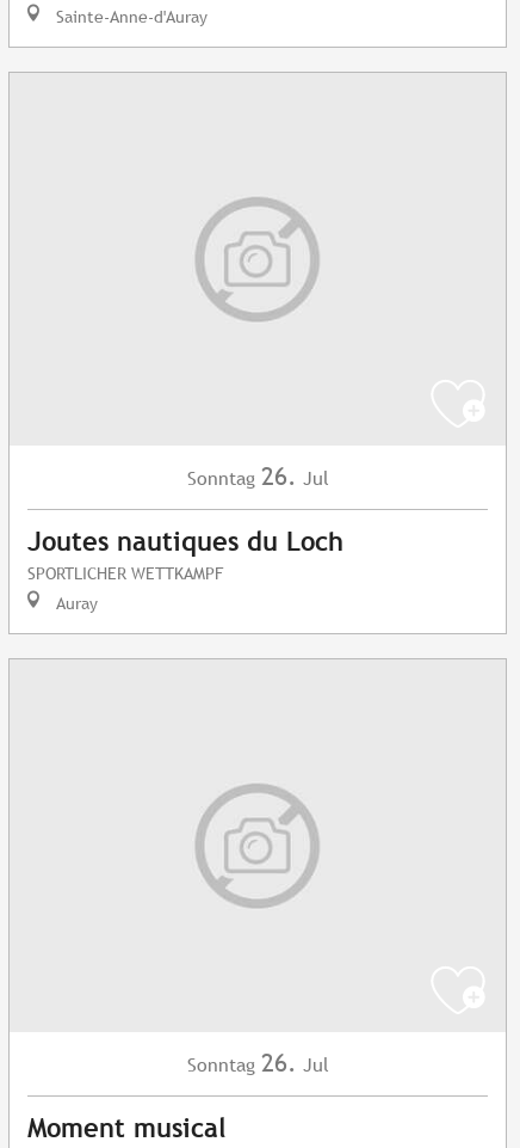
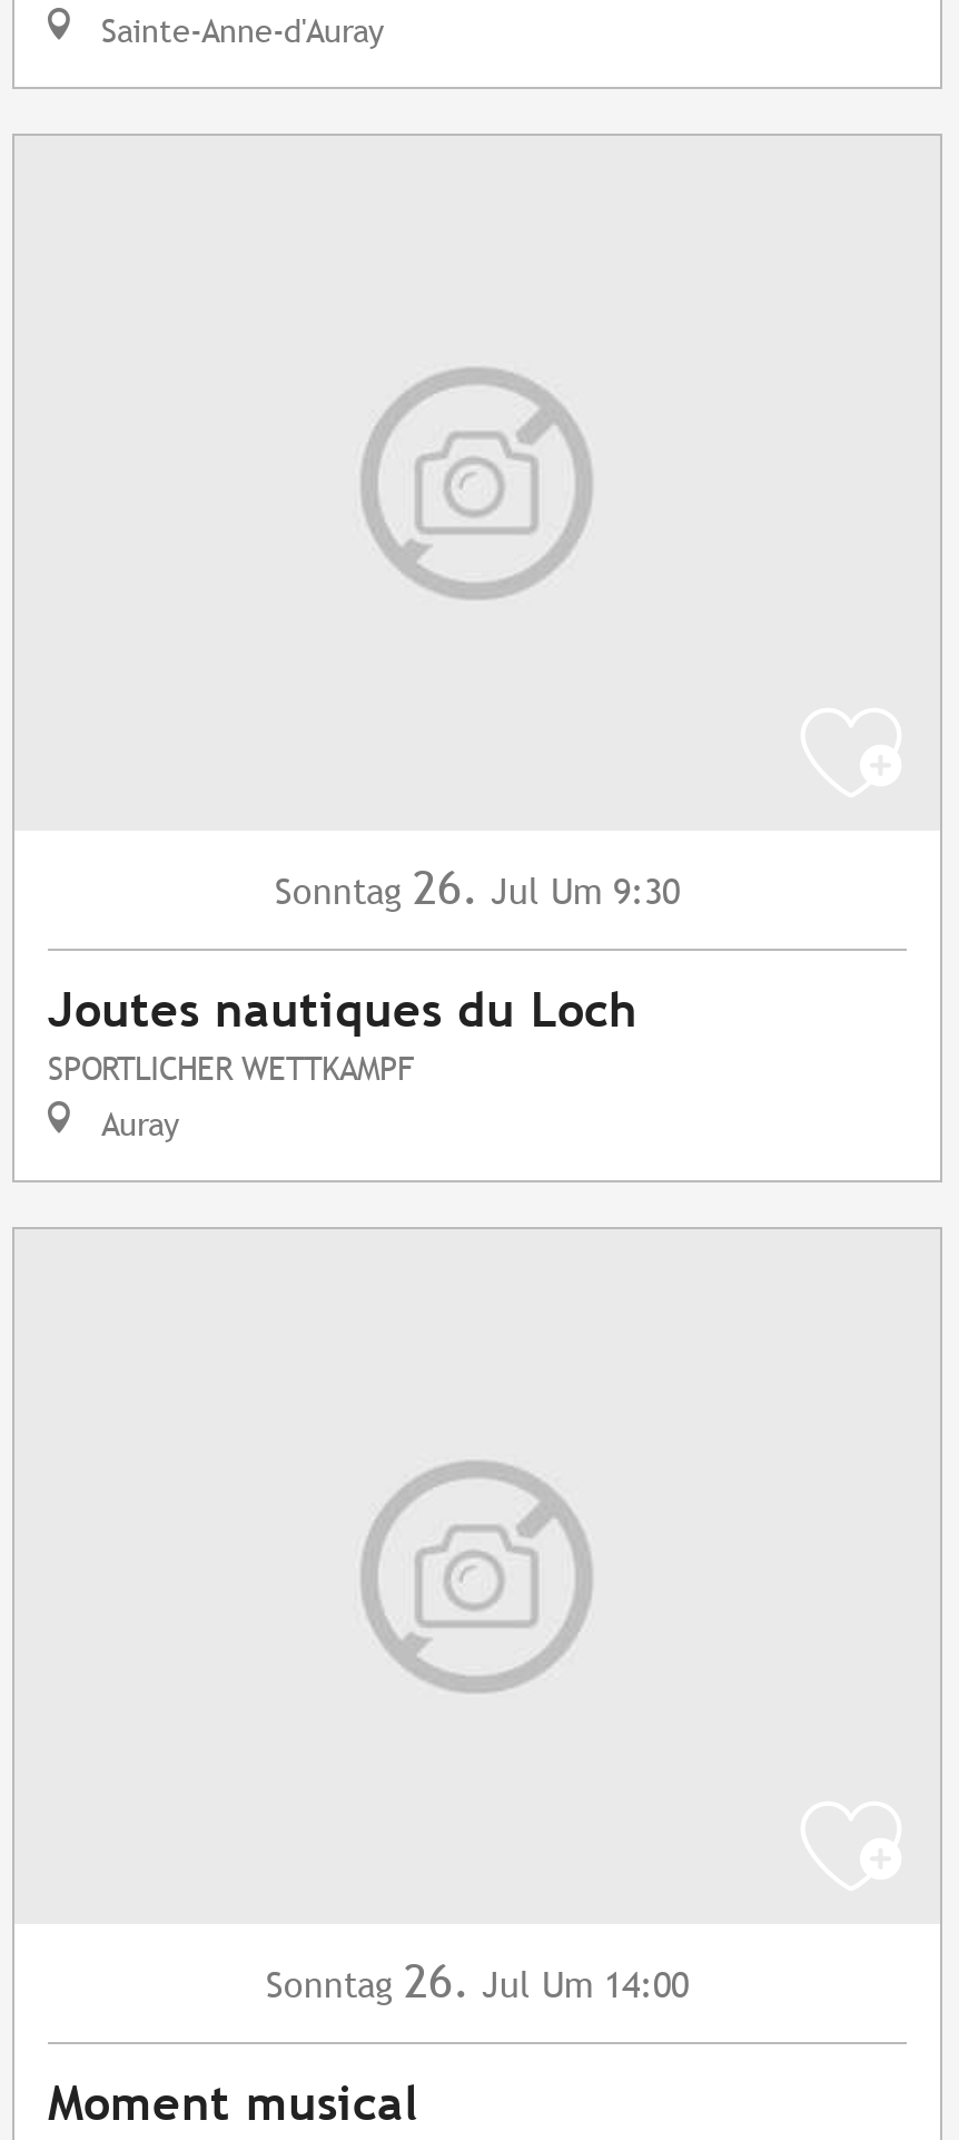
- Sonntag 26. Jul
+ Sonntag 26. Jul Um 9:30

- Sonntag 26. Jul
+ Sonntag 26. Jul Um 14:00
